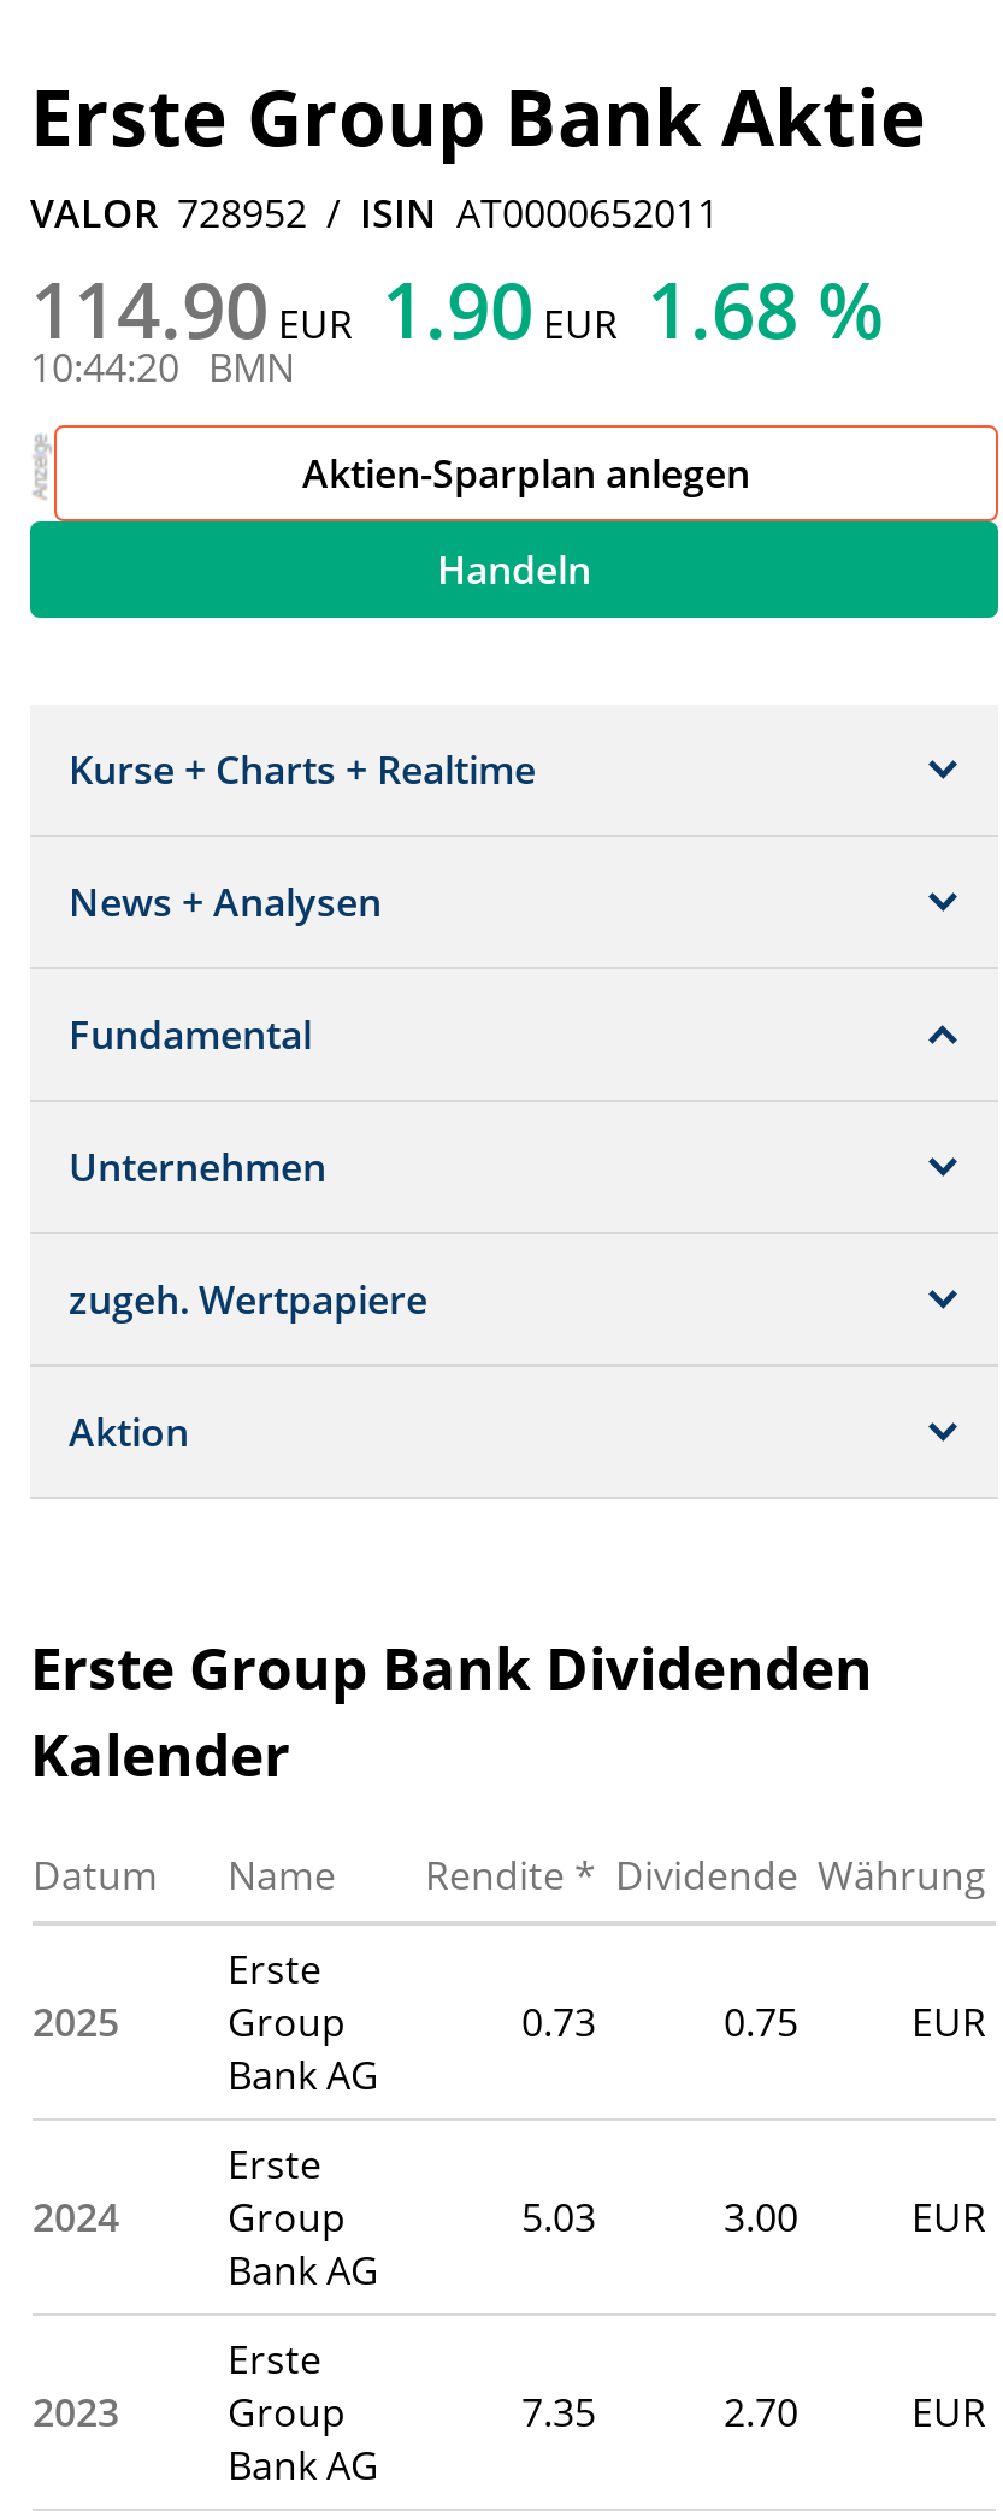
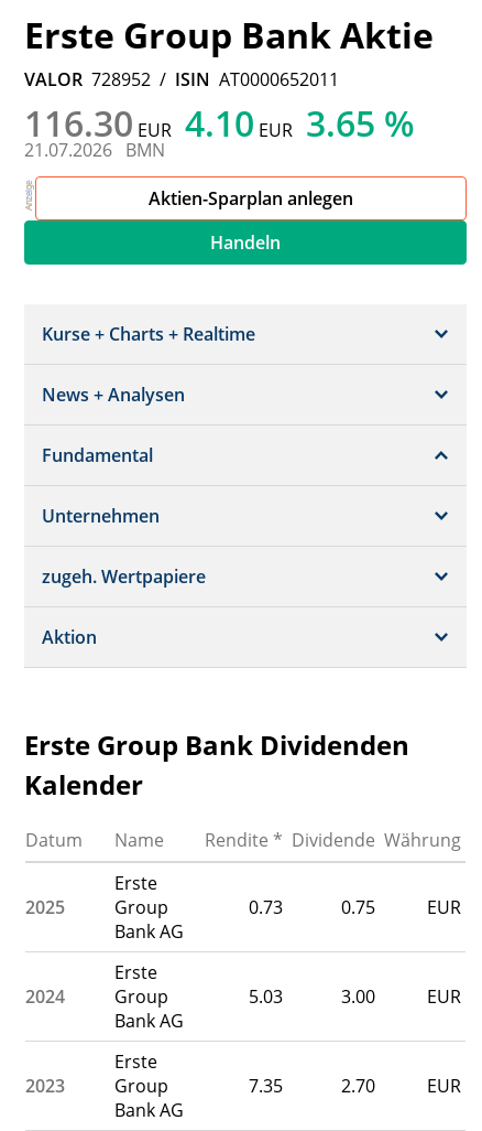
- 114.90 EUR 1.90 EUR 1.68 %
+ 116.30 EUR 4.10 EUR 3.65 %

- 10:44:20 BMN
+ 21.07.2026 BMN
